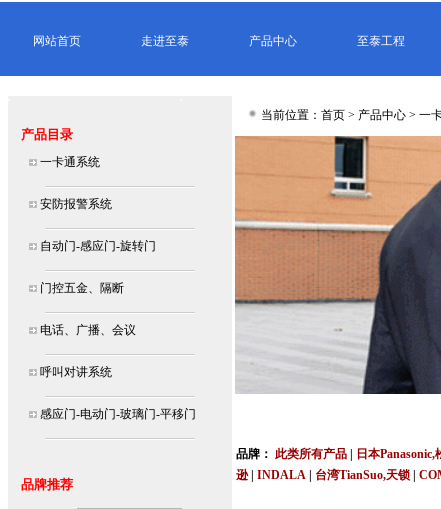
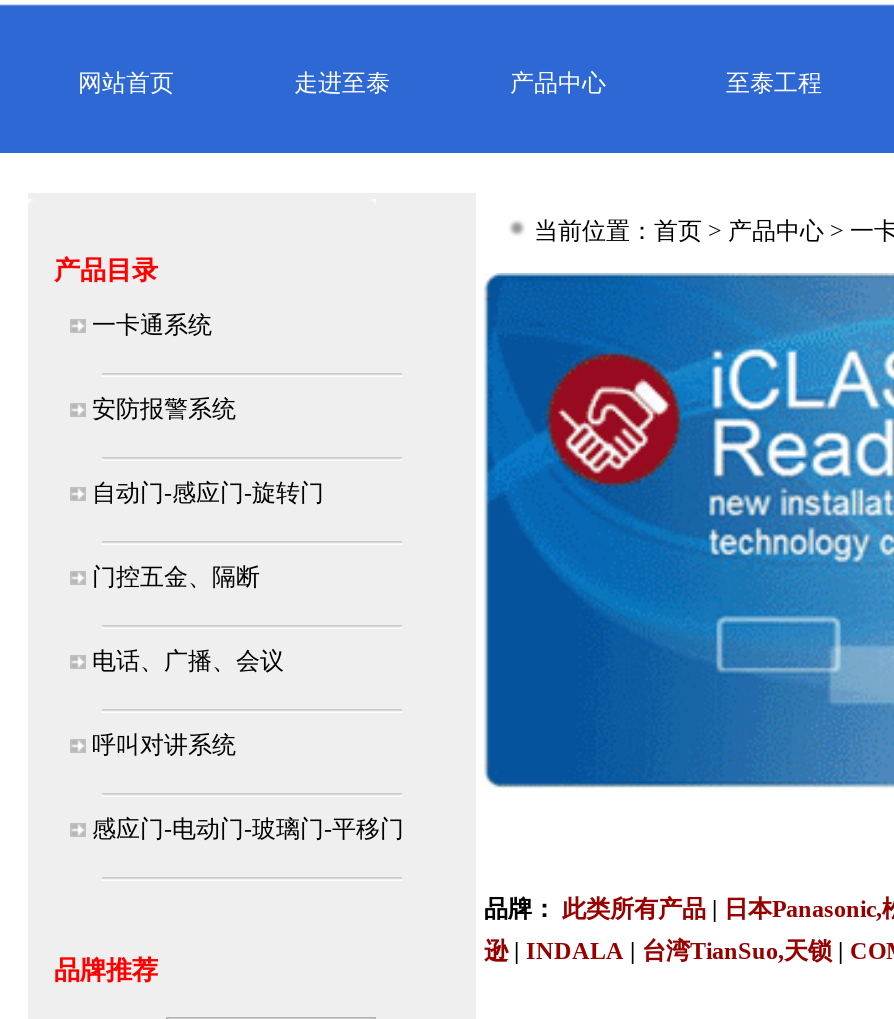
- [image]
+ [image]
